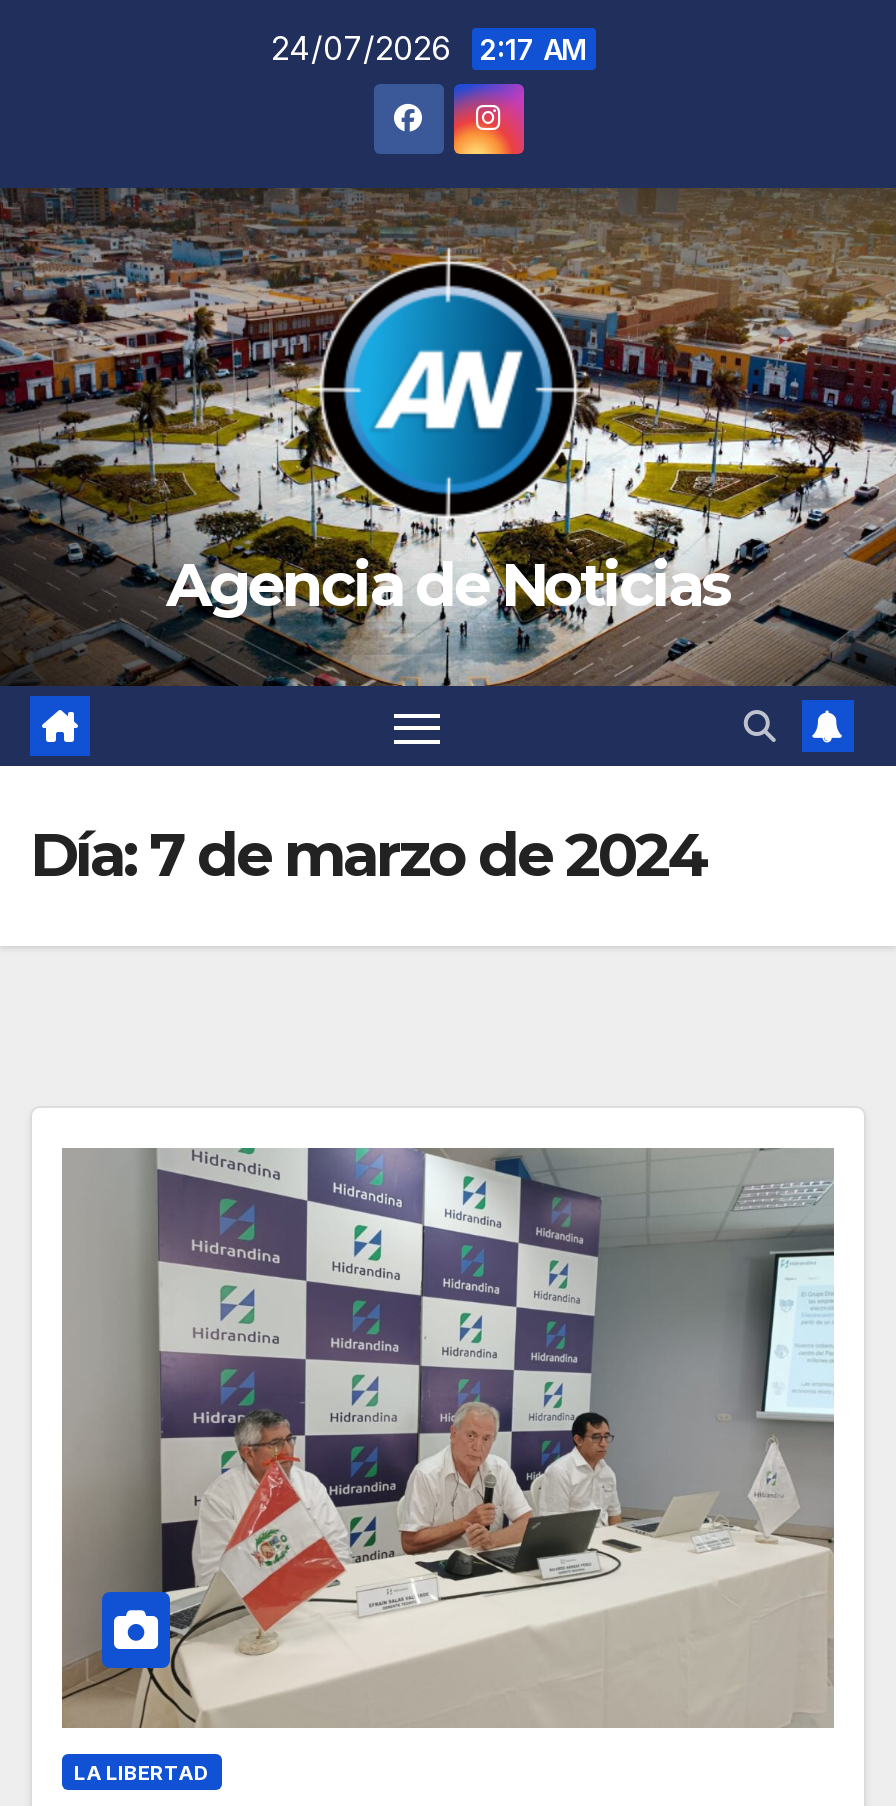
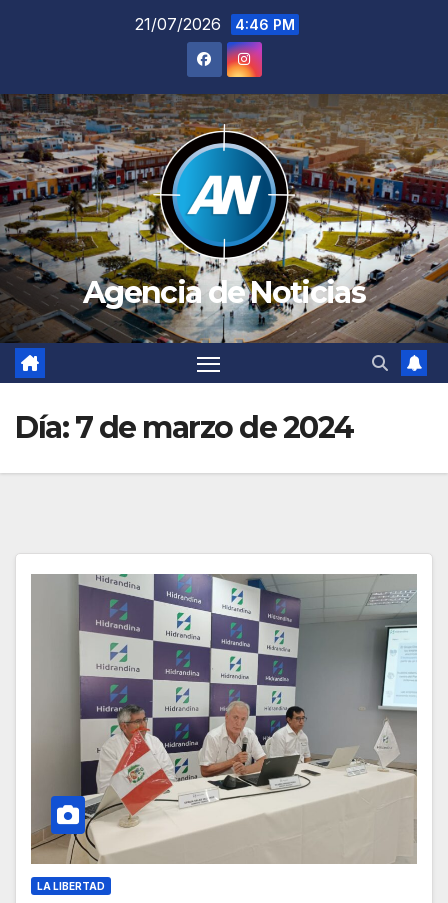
- 24/07/2026 2:17 AM
+ 21/07/2026 4:46 PM
